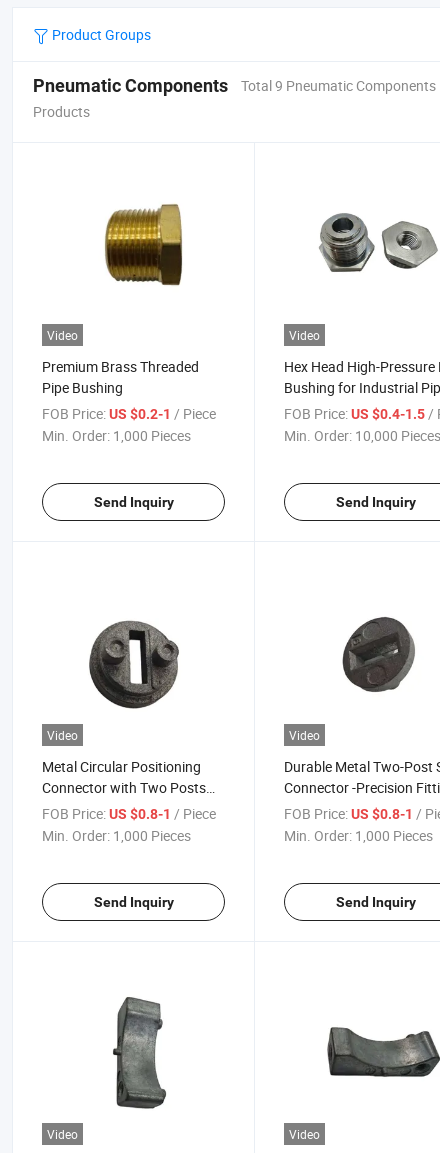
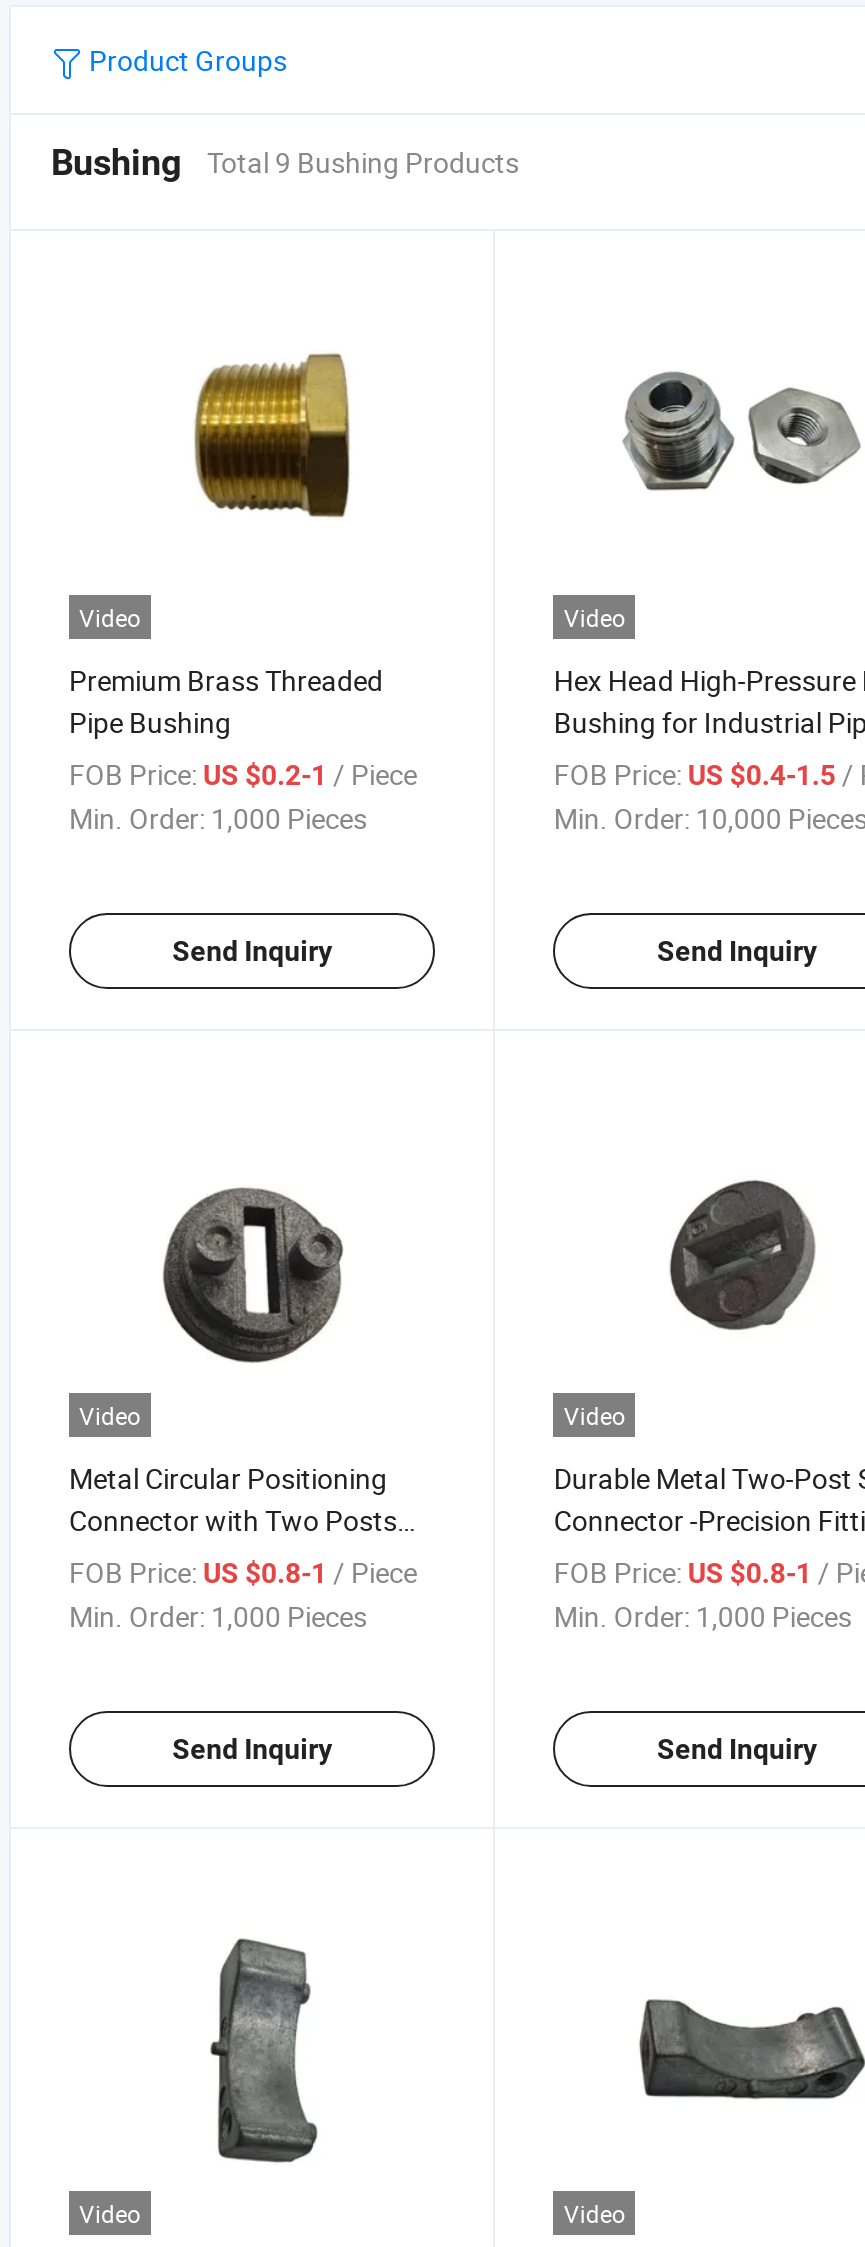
- Pneumatic Components
- Total 9 Pneumatic Components
- Products
+ Bushing
+ Total 9 Bushing Products
